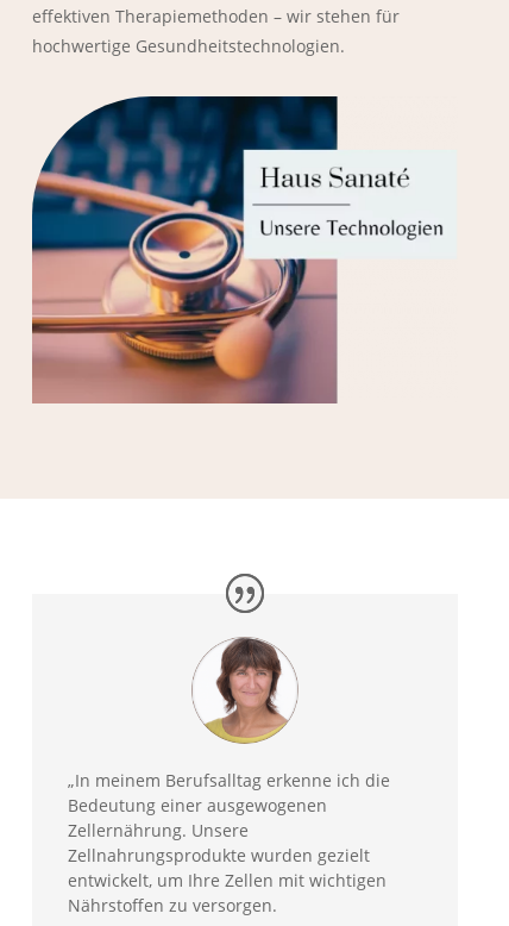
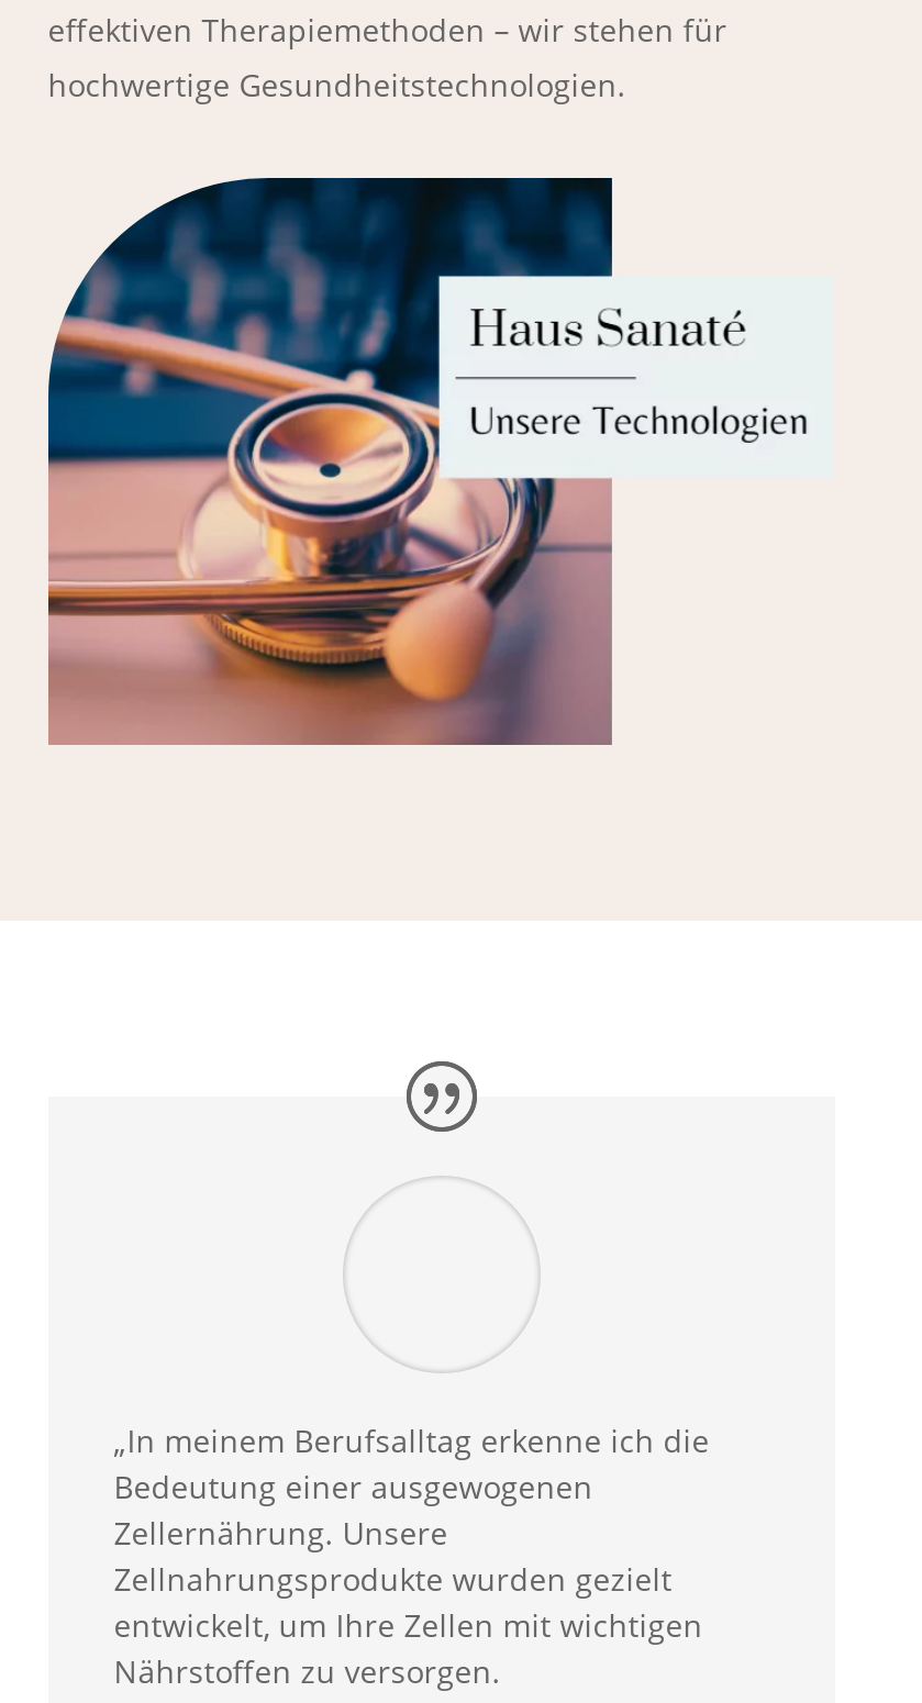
- [image]
